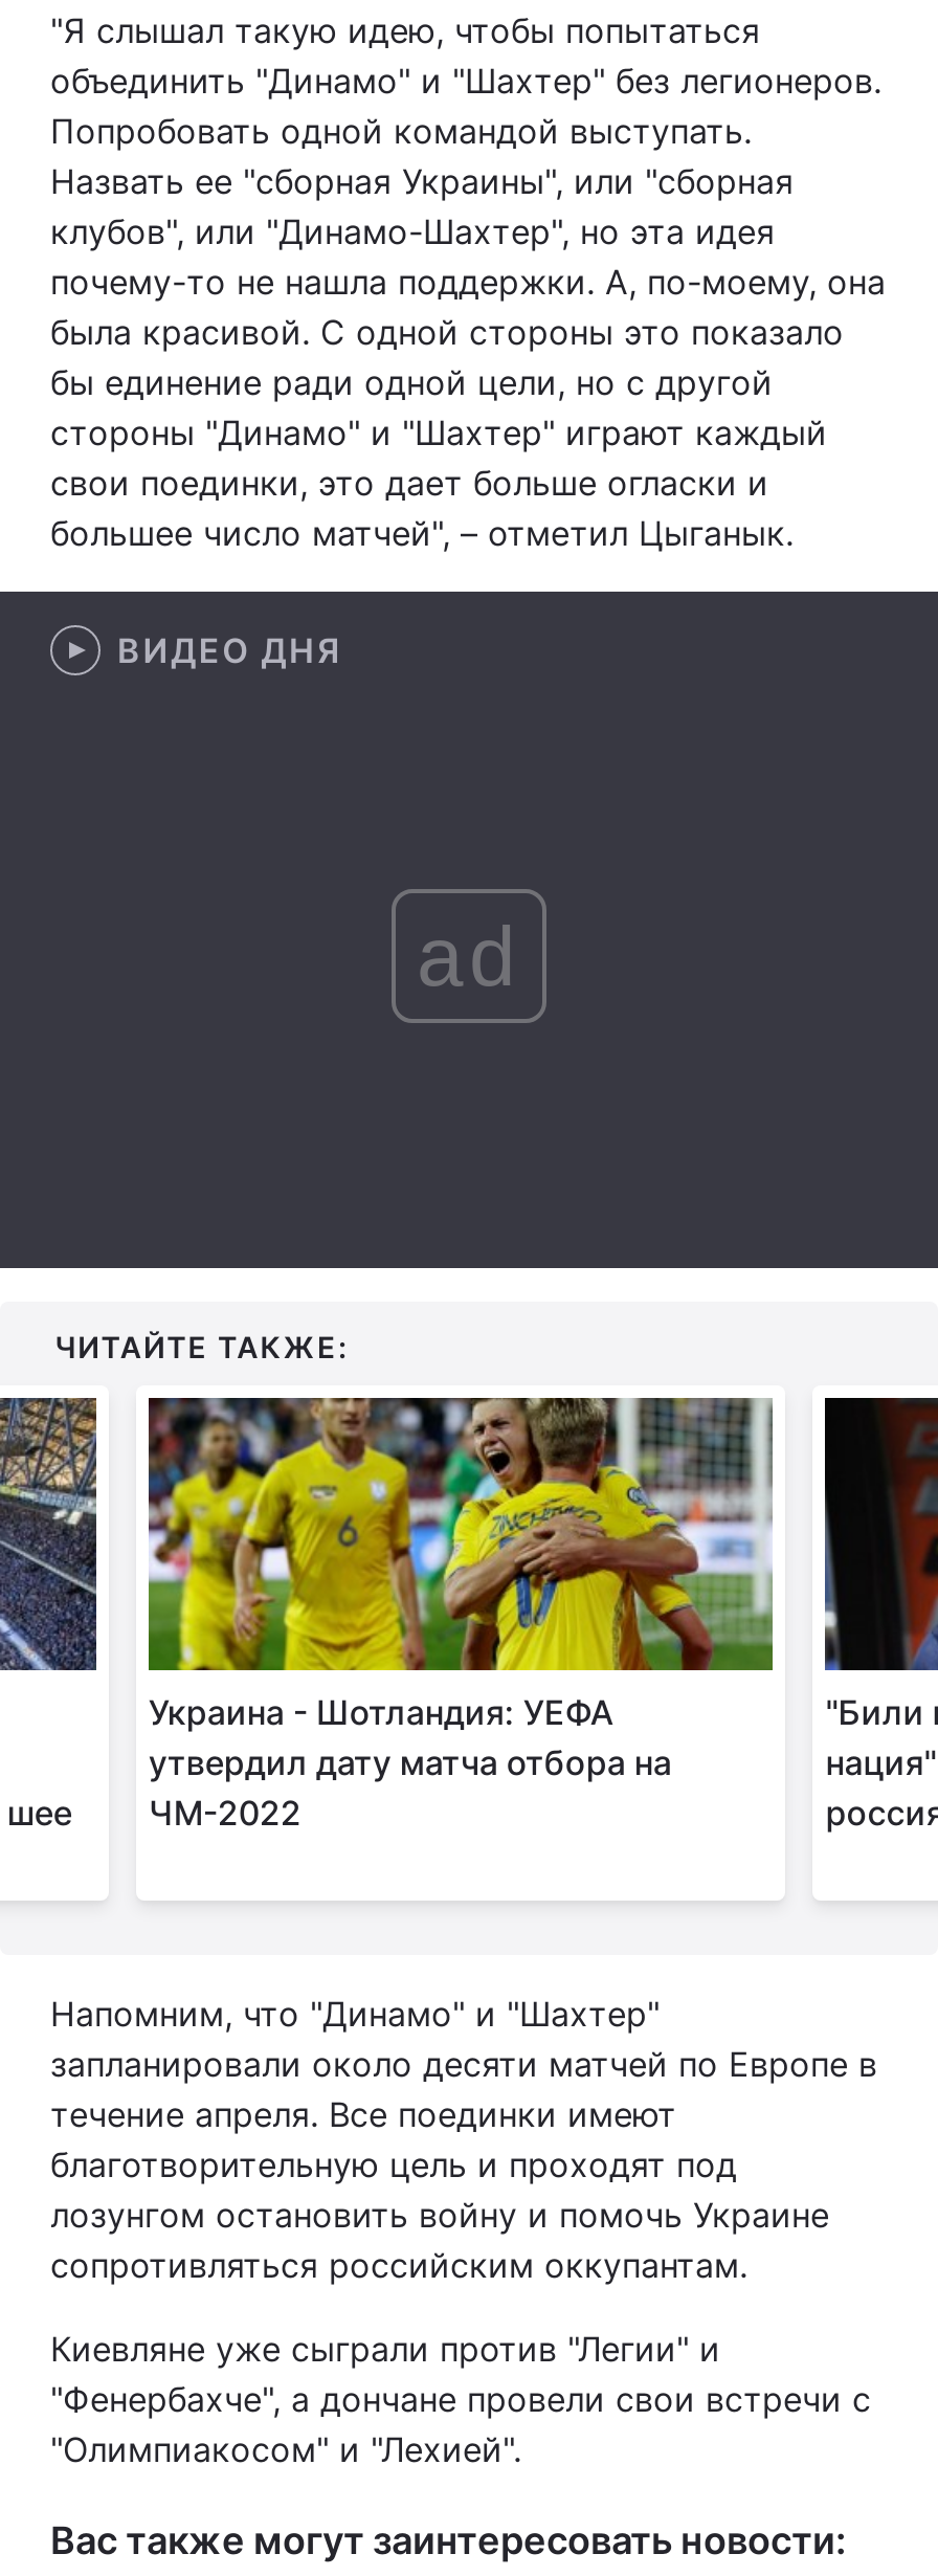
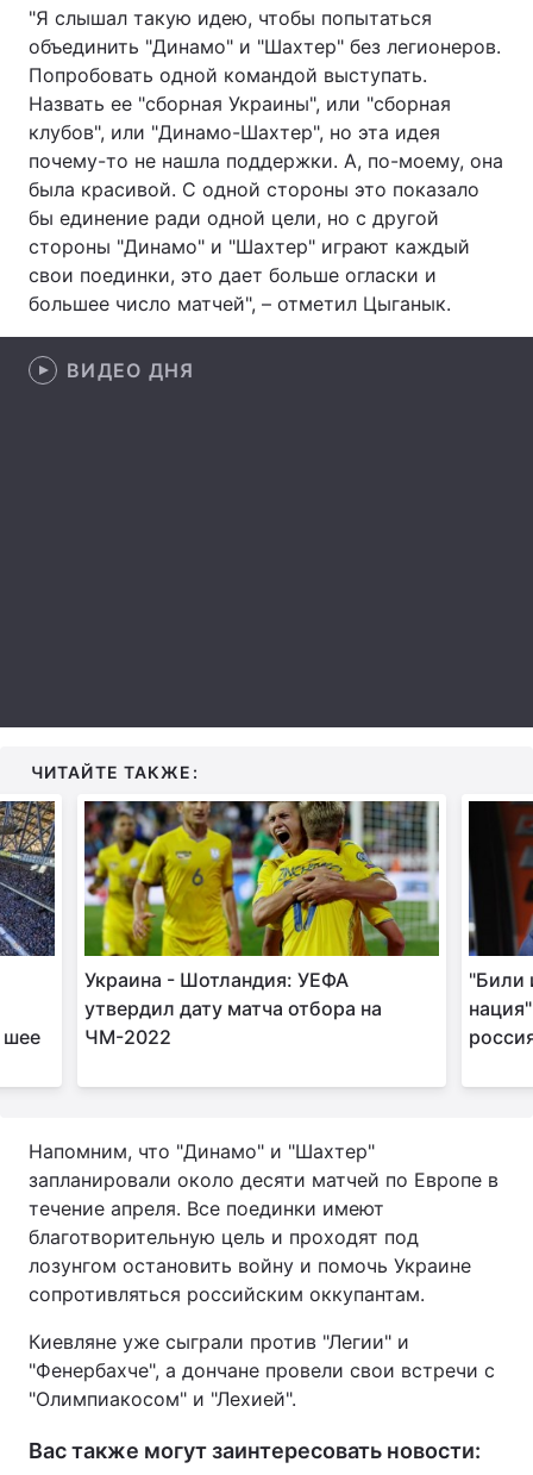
- ad
